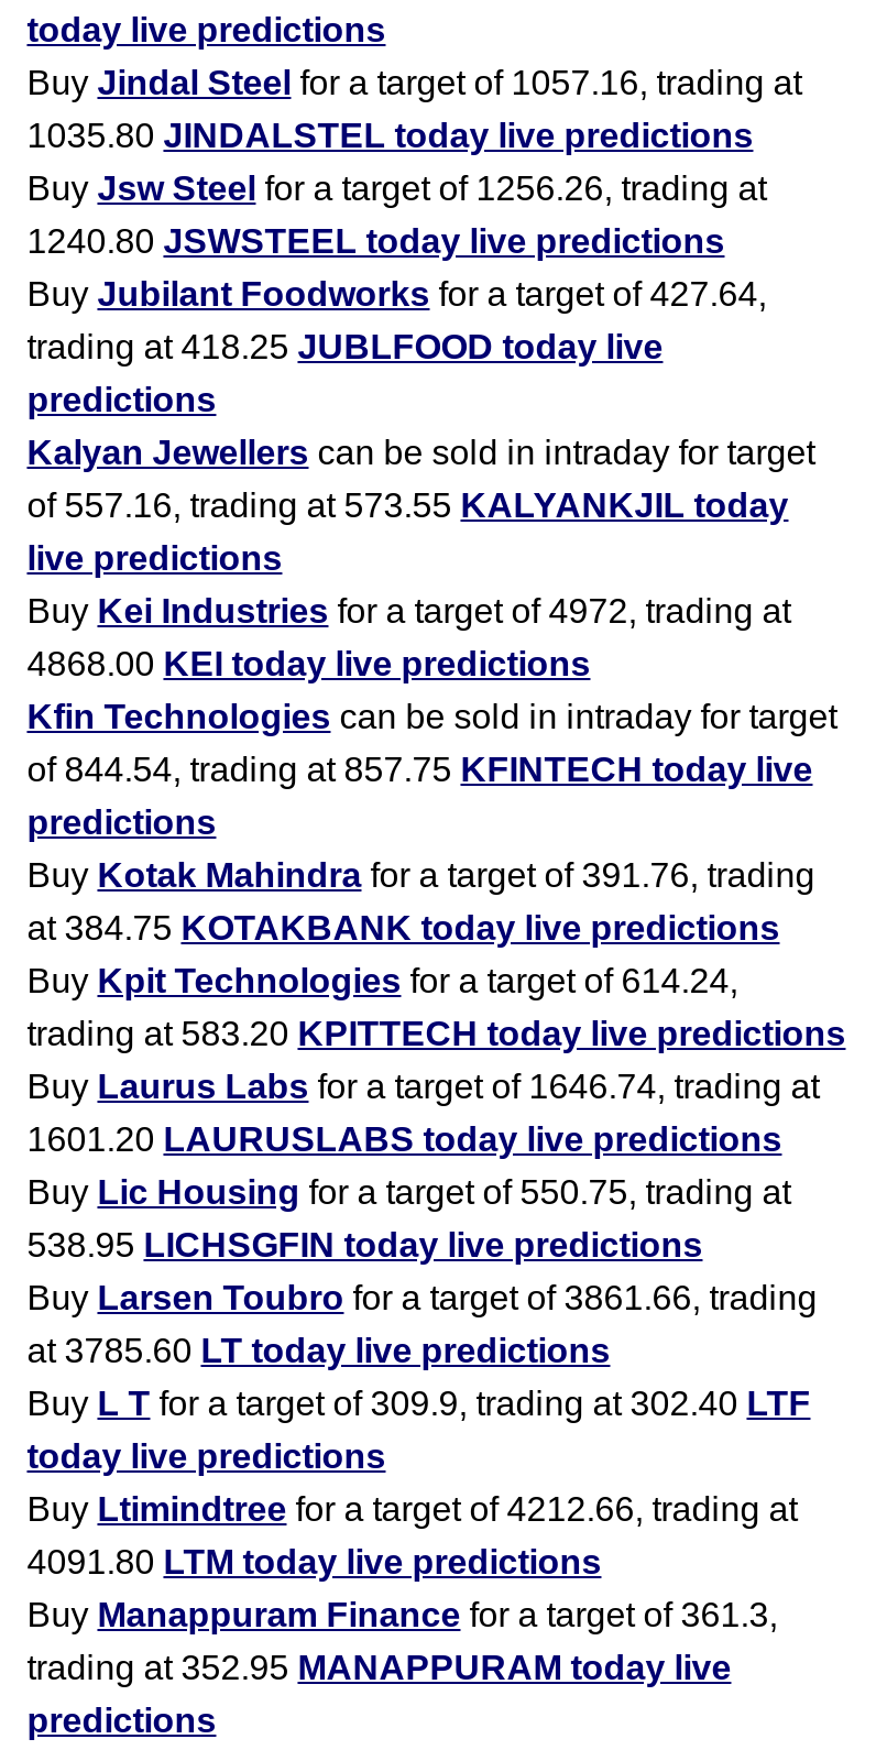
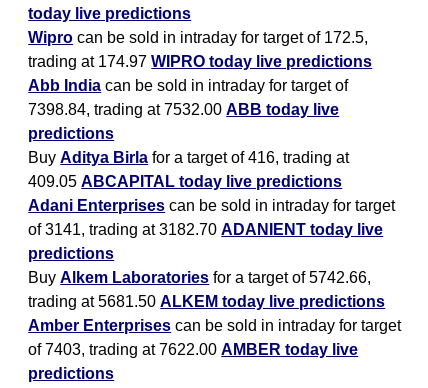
- Buy Jindal Steel for a target of 1057.16, trading at
- 1035.80 JINDALSTEL today live predictions
- Buy Jsw Steel for a target of 1256.26, trading at
- 1240.80 JSWSTEEL today live predictions
- Buy Jubilant Foodworks for a target of 427.64,
- trading at 418.25 JUBLFOOD today live
+ Wipro can be sold in intraday for target of 172.5,
+ trading at 174.97 WIPRO today live predictions
+ Abb India can be sold in intraday for target of
+ 7398.84, trading at 7532.00 ABB today live

- Kalyan Jewellers can be sold in intraday for target
- of 557.16, trading at 573.55 KALYANKJIL today
- live predictions
- Buy Kei Industries for a target of 4972, trading at
- 4868.00 KEI today live predictions
- Kfin Technologies can be sold in intraday for target
- of 844.54, trading at 857.75 KFINTECH today live
+ Buy Aditya Birla for a target of 416, trading at
+ 409.05 ABCAPITAL today live predictions
+ Adani Enterprises can be sold in intraday for target
+ of 3141, trading at 3182.70 ADANIENT today live

- Buy Kotak Mahindra for a target of 391.76, trading
- at 384.75 KOTAKBANK today live predictions
- Buy Kpit Technologies for a target of 614.24,
- trading at 583.20 KPITTECH today live predictions
- Buy Laurus Labs for a target of 1646.74, trading at
- 1601.20 LAURUSLABS today live predictions
- Buy Lic Housing for a target of 550.75, trading at
- 538.95 LICHSGFIN today live predictions
- Buy Larsen Toubro for a target of 3861.66, trading
- at 3785.60 LT today live predictions
- Buy L T for a target of 309.9, trading at 302.40 LTF
- today live predictions
- Buy Ltimindtree for a target of 4212.66, trading at
- 4091.80 LTM today live predictions
- Buy Manappuram Finance for a target of 361.3,
- trading at 352.95 MANAPPURAM today live
+ Buy Alkem Laboratories for a target of 5742.66,
+ trading at 5681.50 ALKEM today live predictions
+ Amber Enterprises can be sold in intraday for target
+ of 7403, trading at 7622.00 AMBER today live
